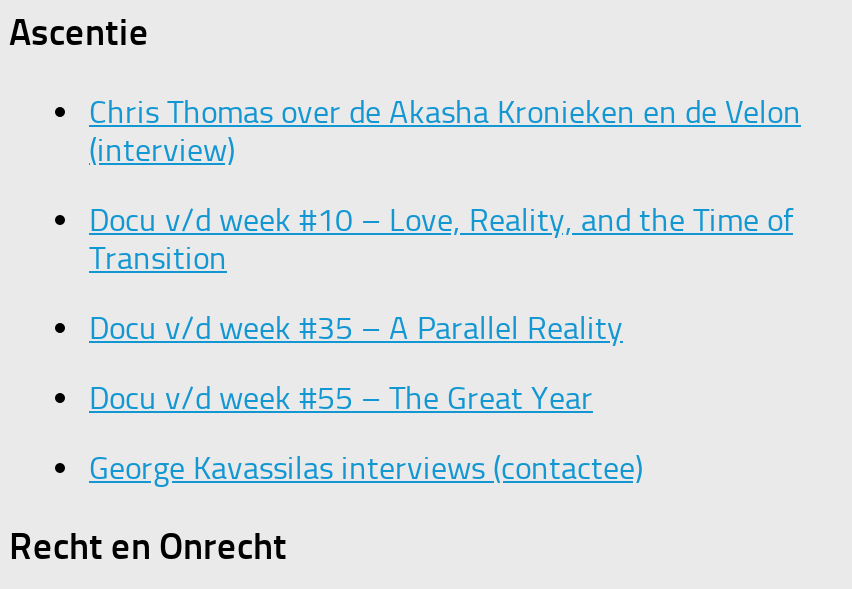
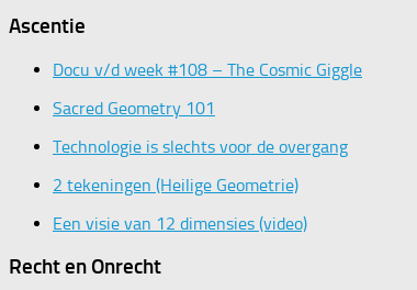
- Chris Thomas over de Akasha Kronieken en de Velon
- (interview)
+ Docu v/d week #108 – The Cosmic Giggle

- Docu v/d week #10 – Love, Reality, and the Time of
- Transition
+ Sacred Geometry 101

- Docu v/d week #35 – A Parallel Reality
+ Technologie is slechts voor de overgang

- Docu v/d week #55 – The Great Year
+ 2 tekeningen (Heilige Geometrie)

- George Kavassilas interviews (contactee)
+ Een visie van 12 dimensies (video)
